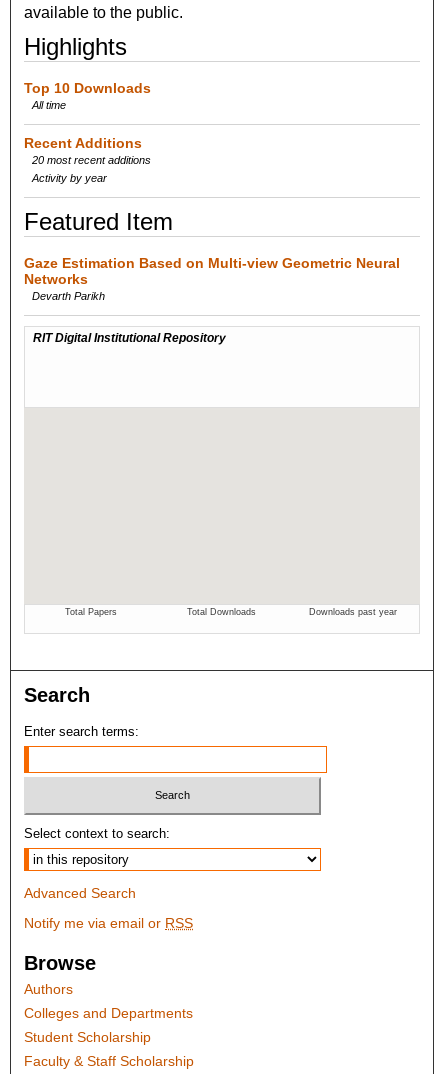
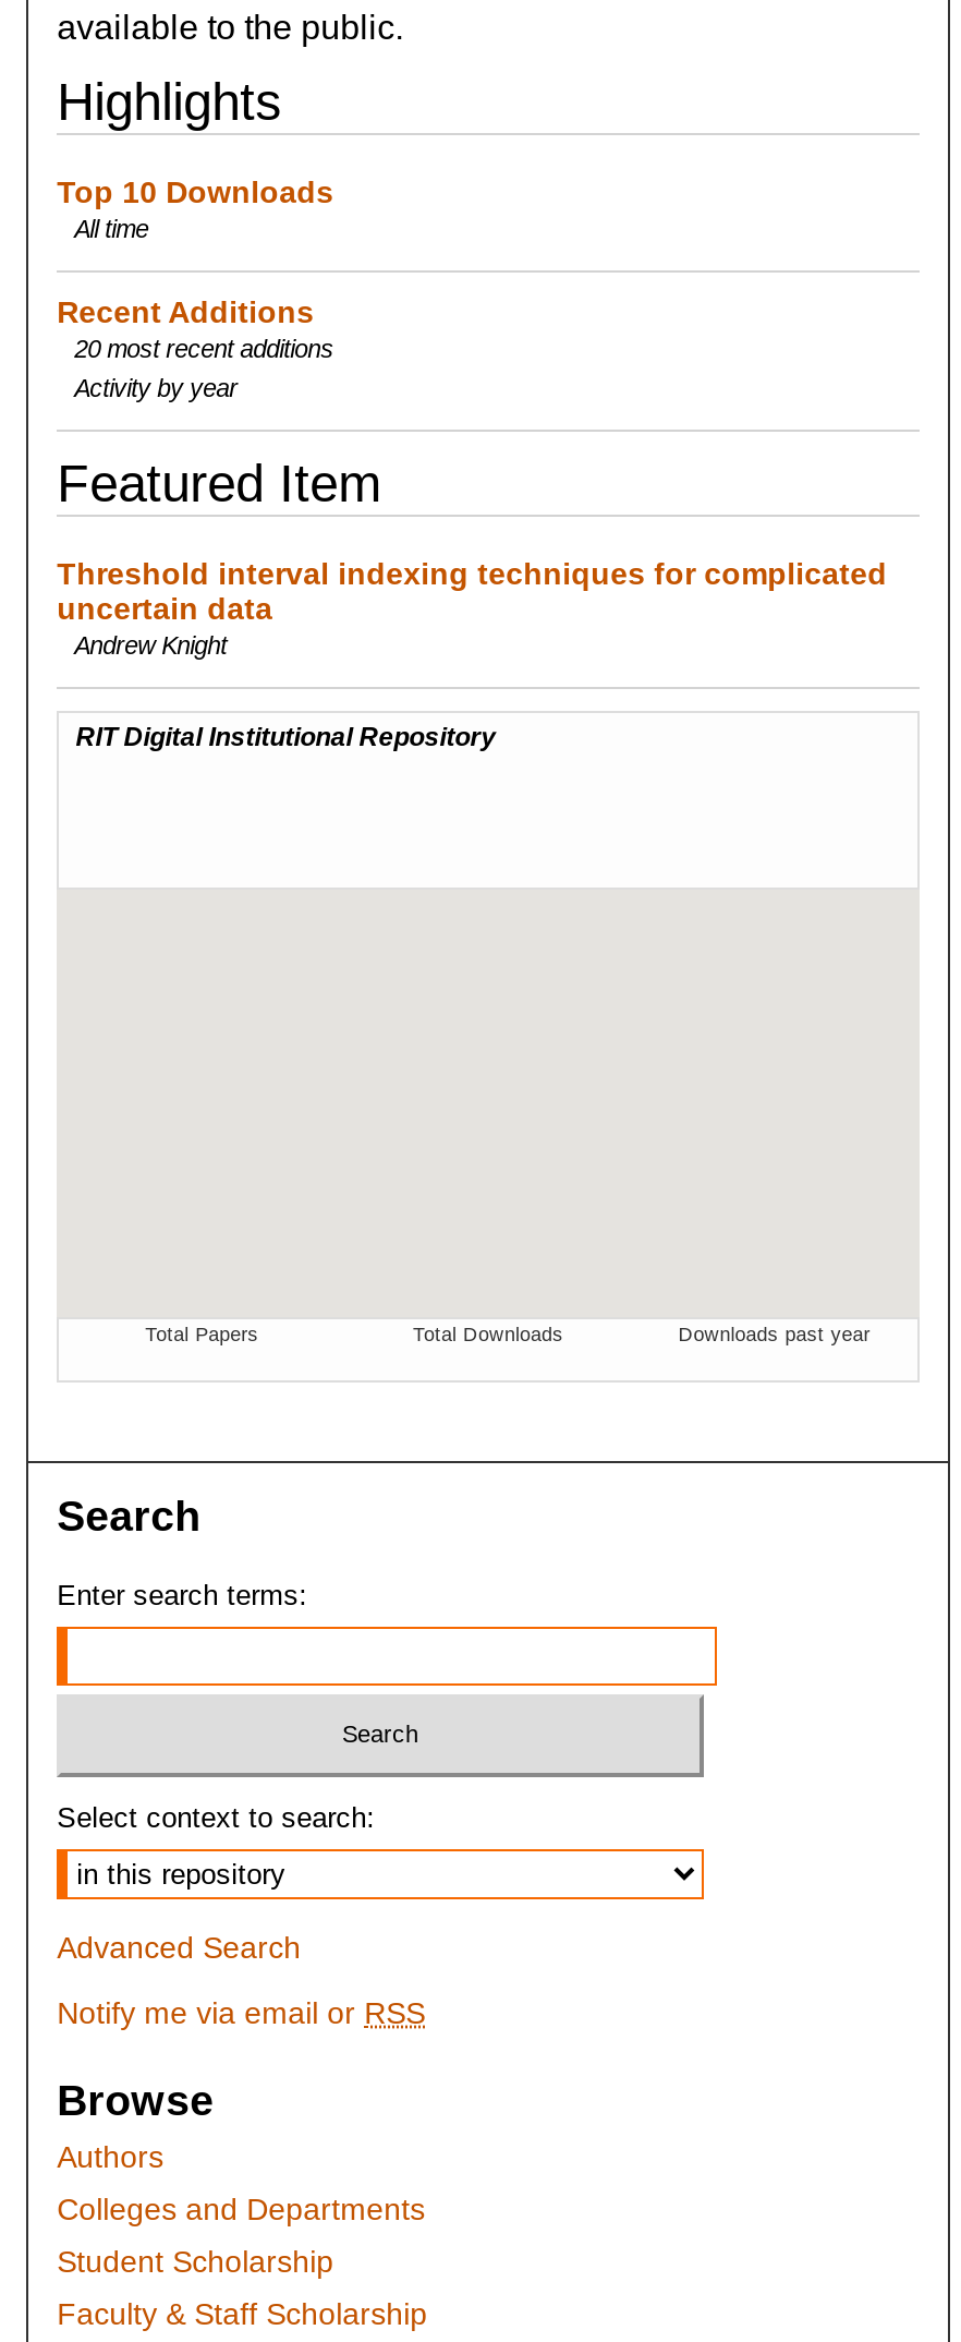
- Gaze Estimation Based on Multi-view Geometric Neural
- Networks
- Devarth Parikh
+ Threshold interval indexing techniques for complicated
+ uncertain data
+ Andrew Knight
